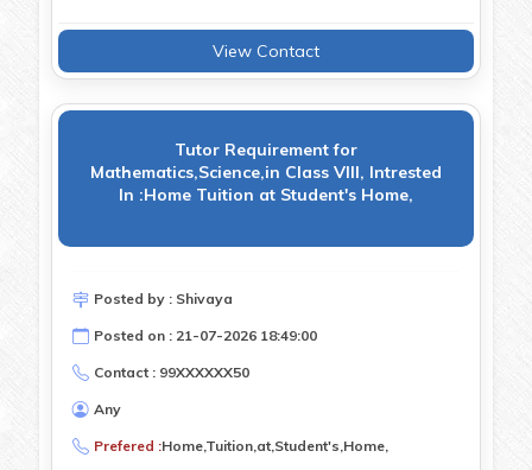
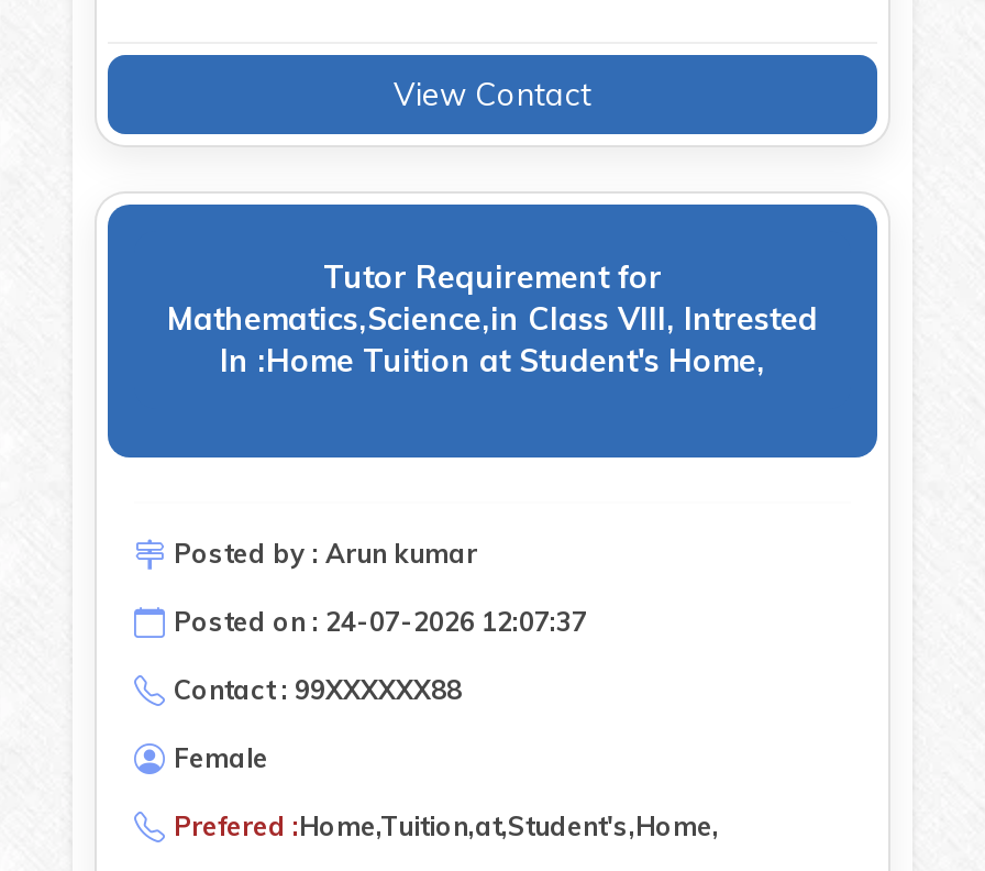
- Posted by : Shivaya
+ Posted by : Arun kumar

- Posted on : 21-07-2026 18:49:00
+ Posted on : 24-07-2026 12:07:37

- Contact : 99XXXXXX50
+ Contact : 99XXXXXX88

- Any
+ Female
